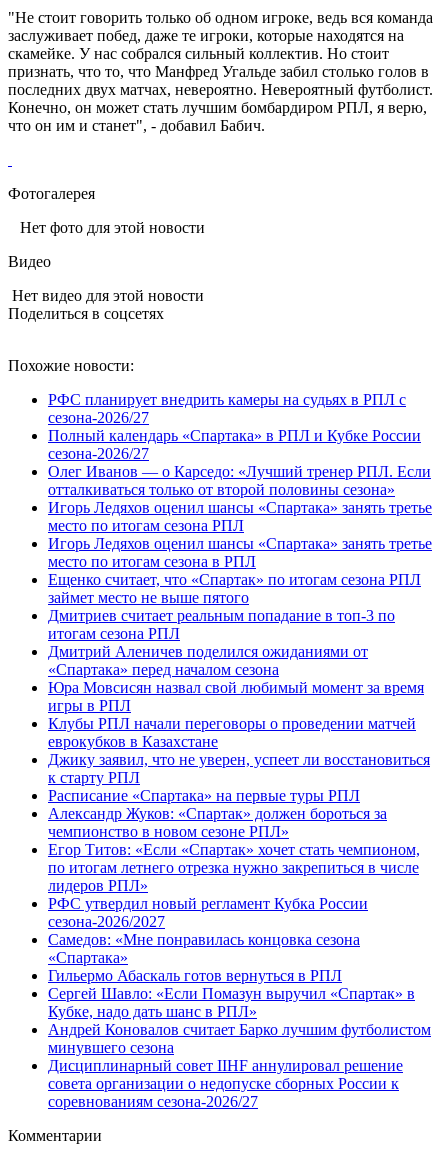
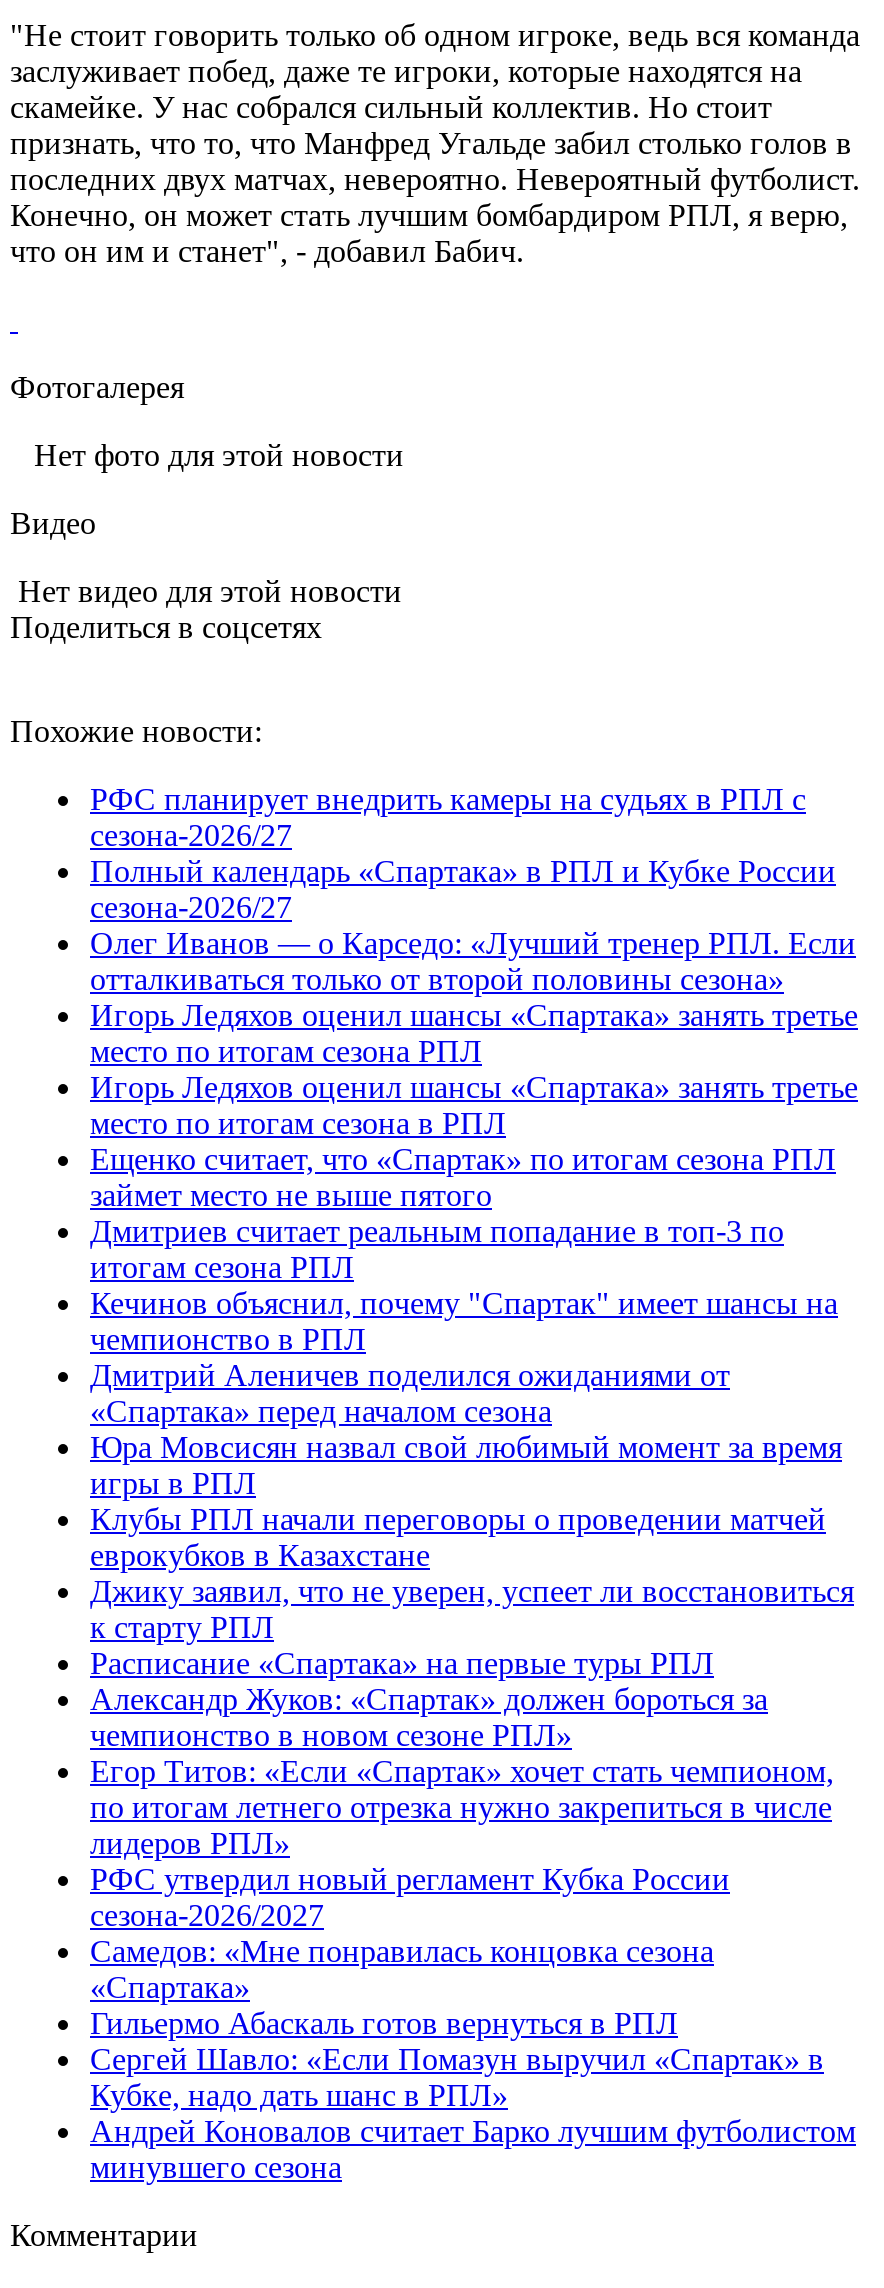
+ Кечинов объяснил, почему "Спартак" имеет шансы на
+ чемпионство в РПЛ

moved down: Дмитрий Аленичев поделился ожиданиями от | «Спартака» перед началом сезона | Юра Мовсисян назвал свой любимый момент за время | ... | Андрей Коновалов считает Барко лучшим футболистом | минувшего сезона

- Дисциплинарный совет IIHF аннулировал решение
- совета организации о недопуске сборных России к
- соревнованиям сезона‑2026/27
